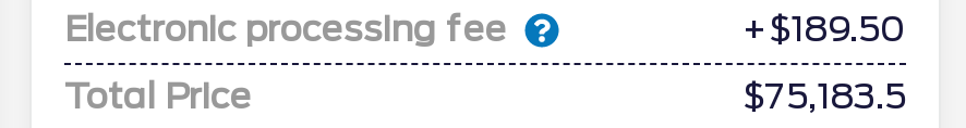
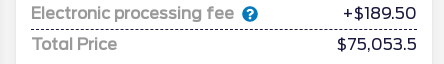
- $75,183.5
+ $75,053.5
